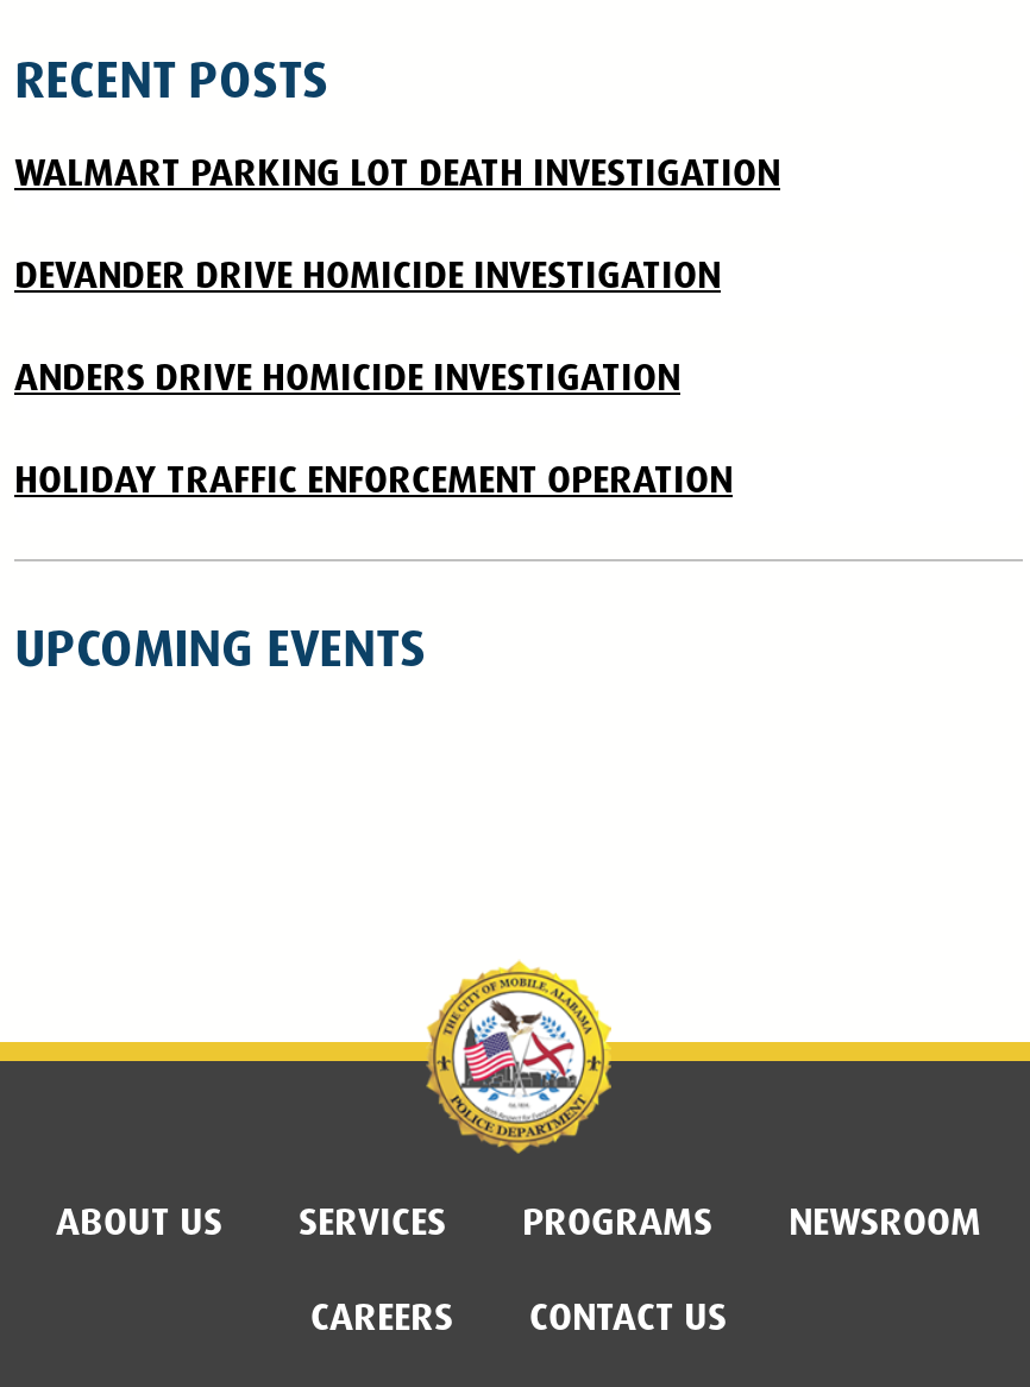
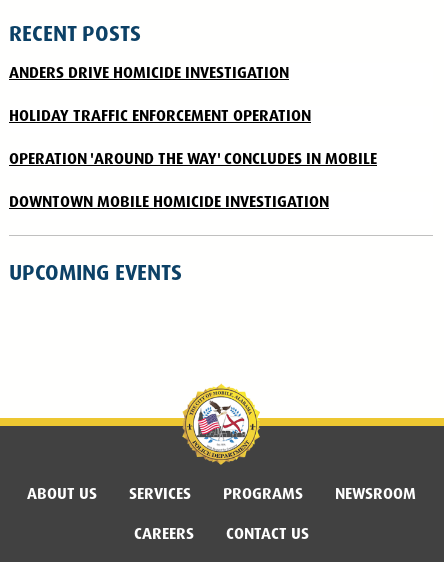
- WALMART PARKING LOT DEATH INVESTIGATION
- DEVANDER DRIVE HOMICIDE INVESTIGATION

moved up: ANDERS DRIVE HOMICIDE INVESTIGATION | HOLIDAY TRAFFIC ENFORCEMENT OPERATION

+ OPERATION 'AROUND THE WAY' CONCLUDES IN MOBILE
+ DOWNTOWN MOBILE HOMICIDE INVESTIGATION
